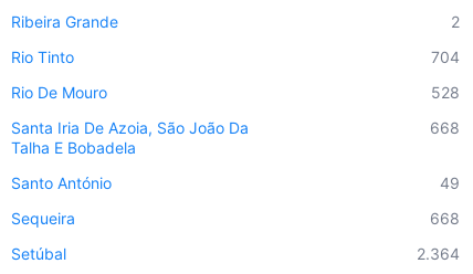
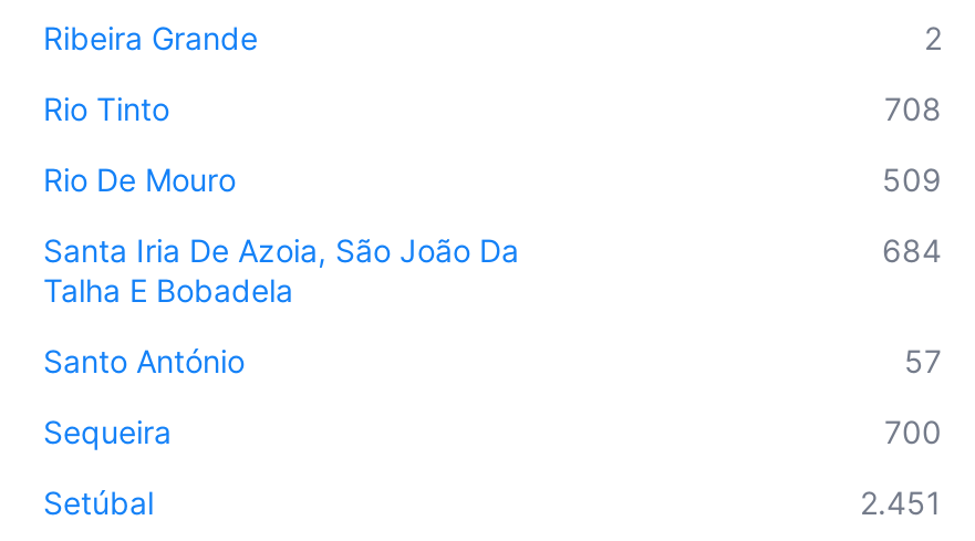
- 704
+ 708

- 528
+ 509

- 668
+ 684

- 49
+ 57

- 668
+ 700

- 2.364
+ 2.451
